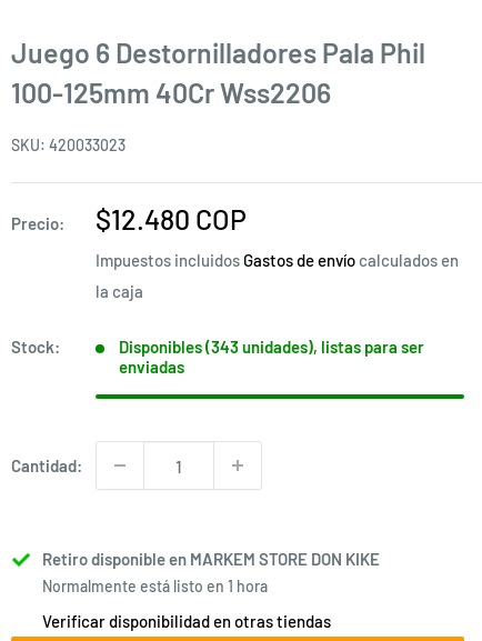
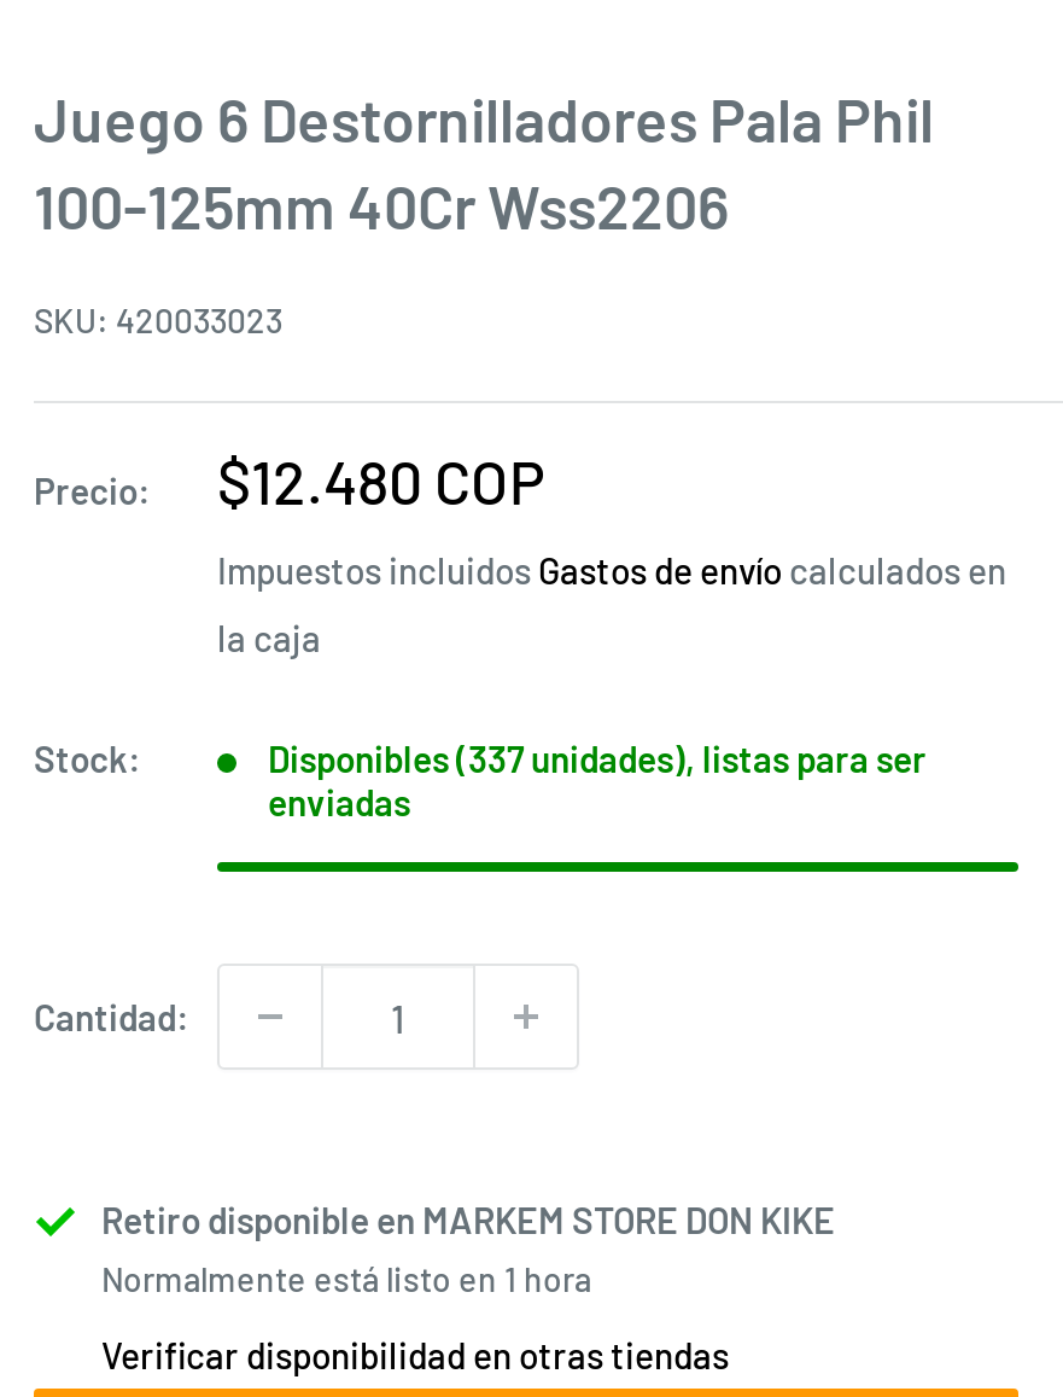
- Disponibles (343 unidades), listas para ser
+ Disponibles (337 unidades), listas para ser
